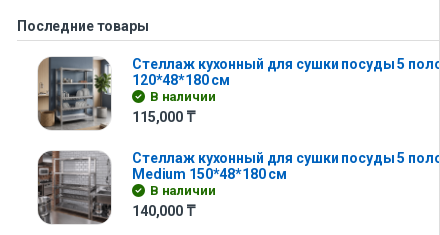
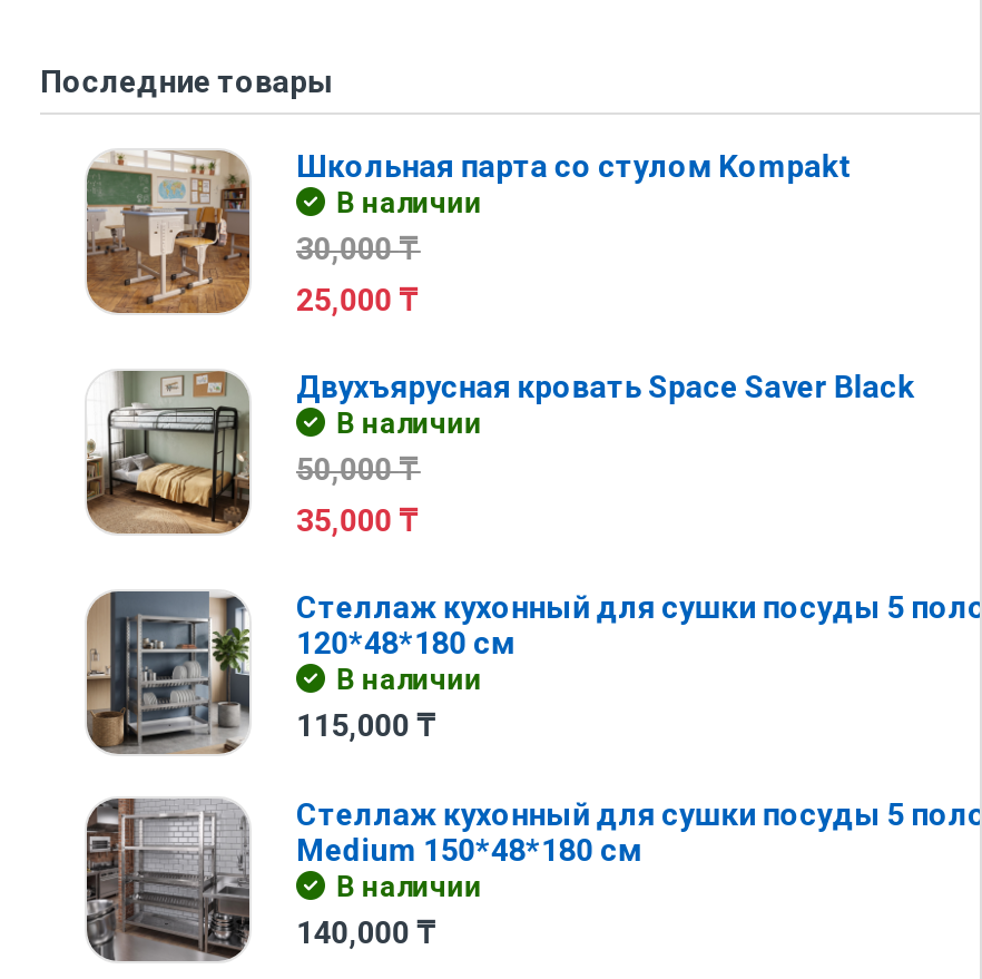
+ [image]
+ Школьная парта со стулом Kompakt
+ В наличии
+ 30,000₸
+ 25,000 ₸
+ Двухъярусная кровать Space Saver Black
+ В наличии
+ 50,000₸
+ 35,000 ₸

+ [image]
